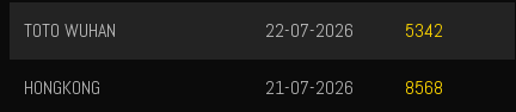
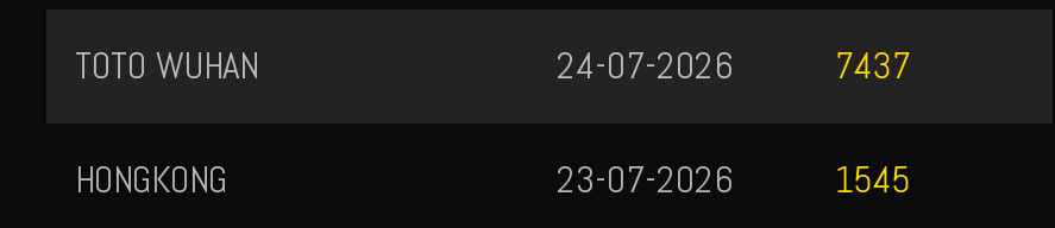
- 22-07-2026
+ 24-07-2026

- 5342
+ 7437

- 21-07-2026
+ 23-07-2026

- 8568
+ 1545
